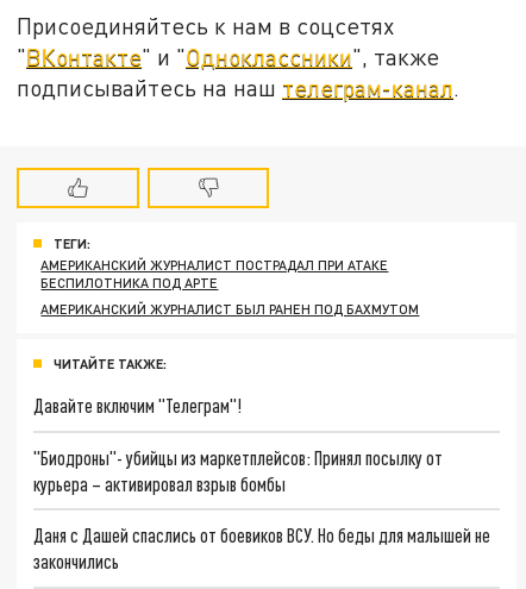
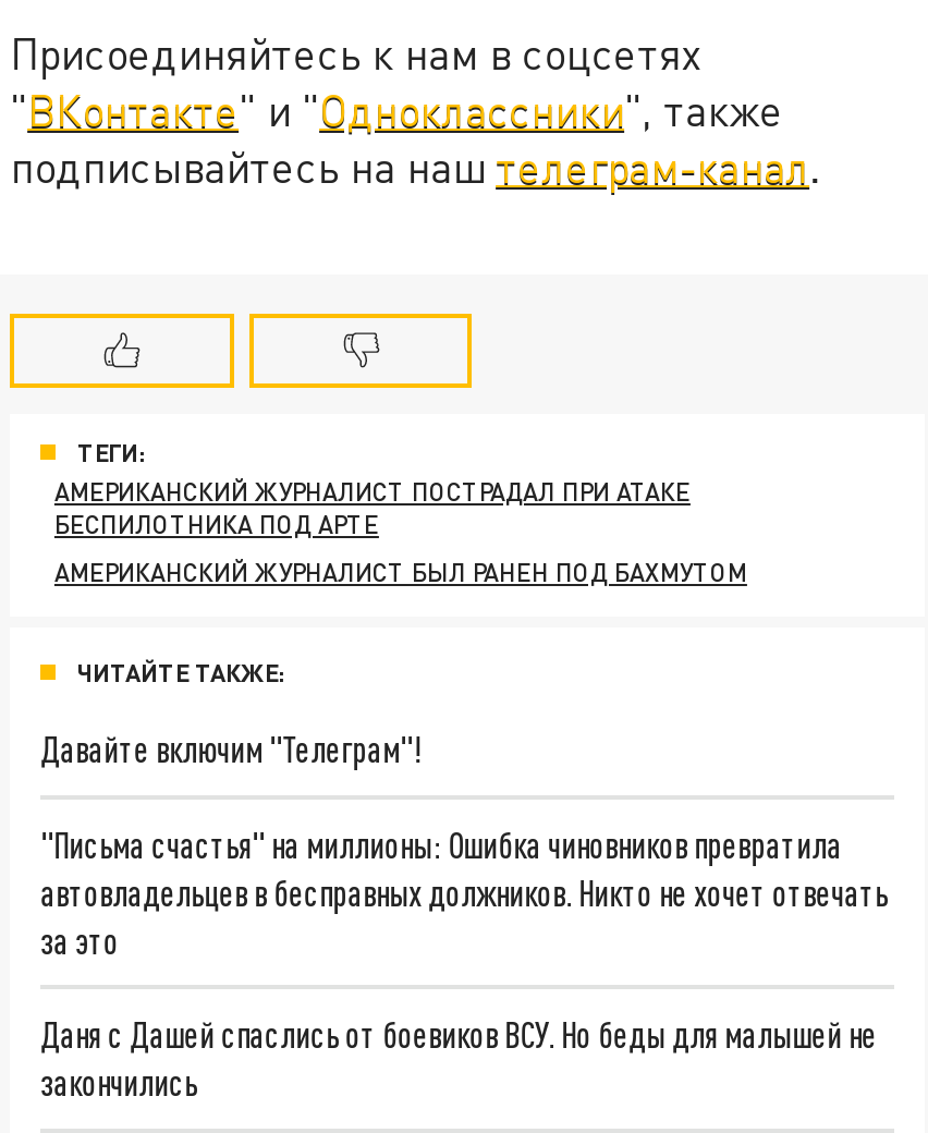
- "Биодроны"- убийцы из маркетплейсов: Принял посылку от
- курьера – активировал взрыв бомбы
+ "Письма счастья" на миллионы: Ошибка чиновников превратила
+ автовладельцев в бесправных должников. Никто не хочет отвечать
+ за это
